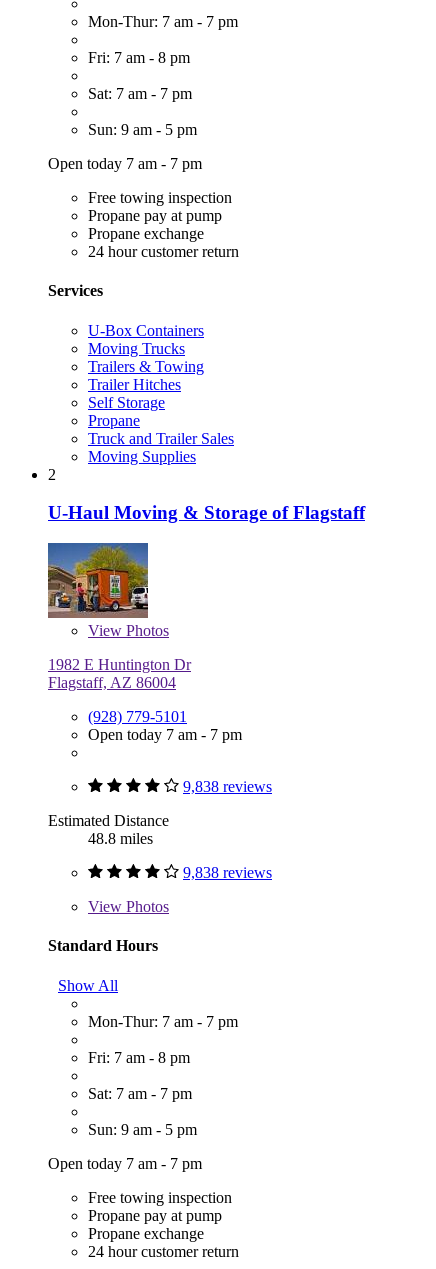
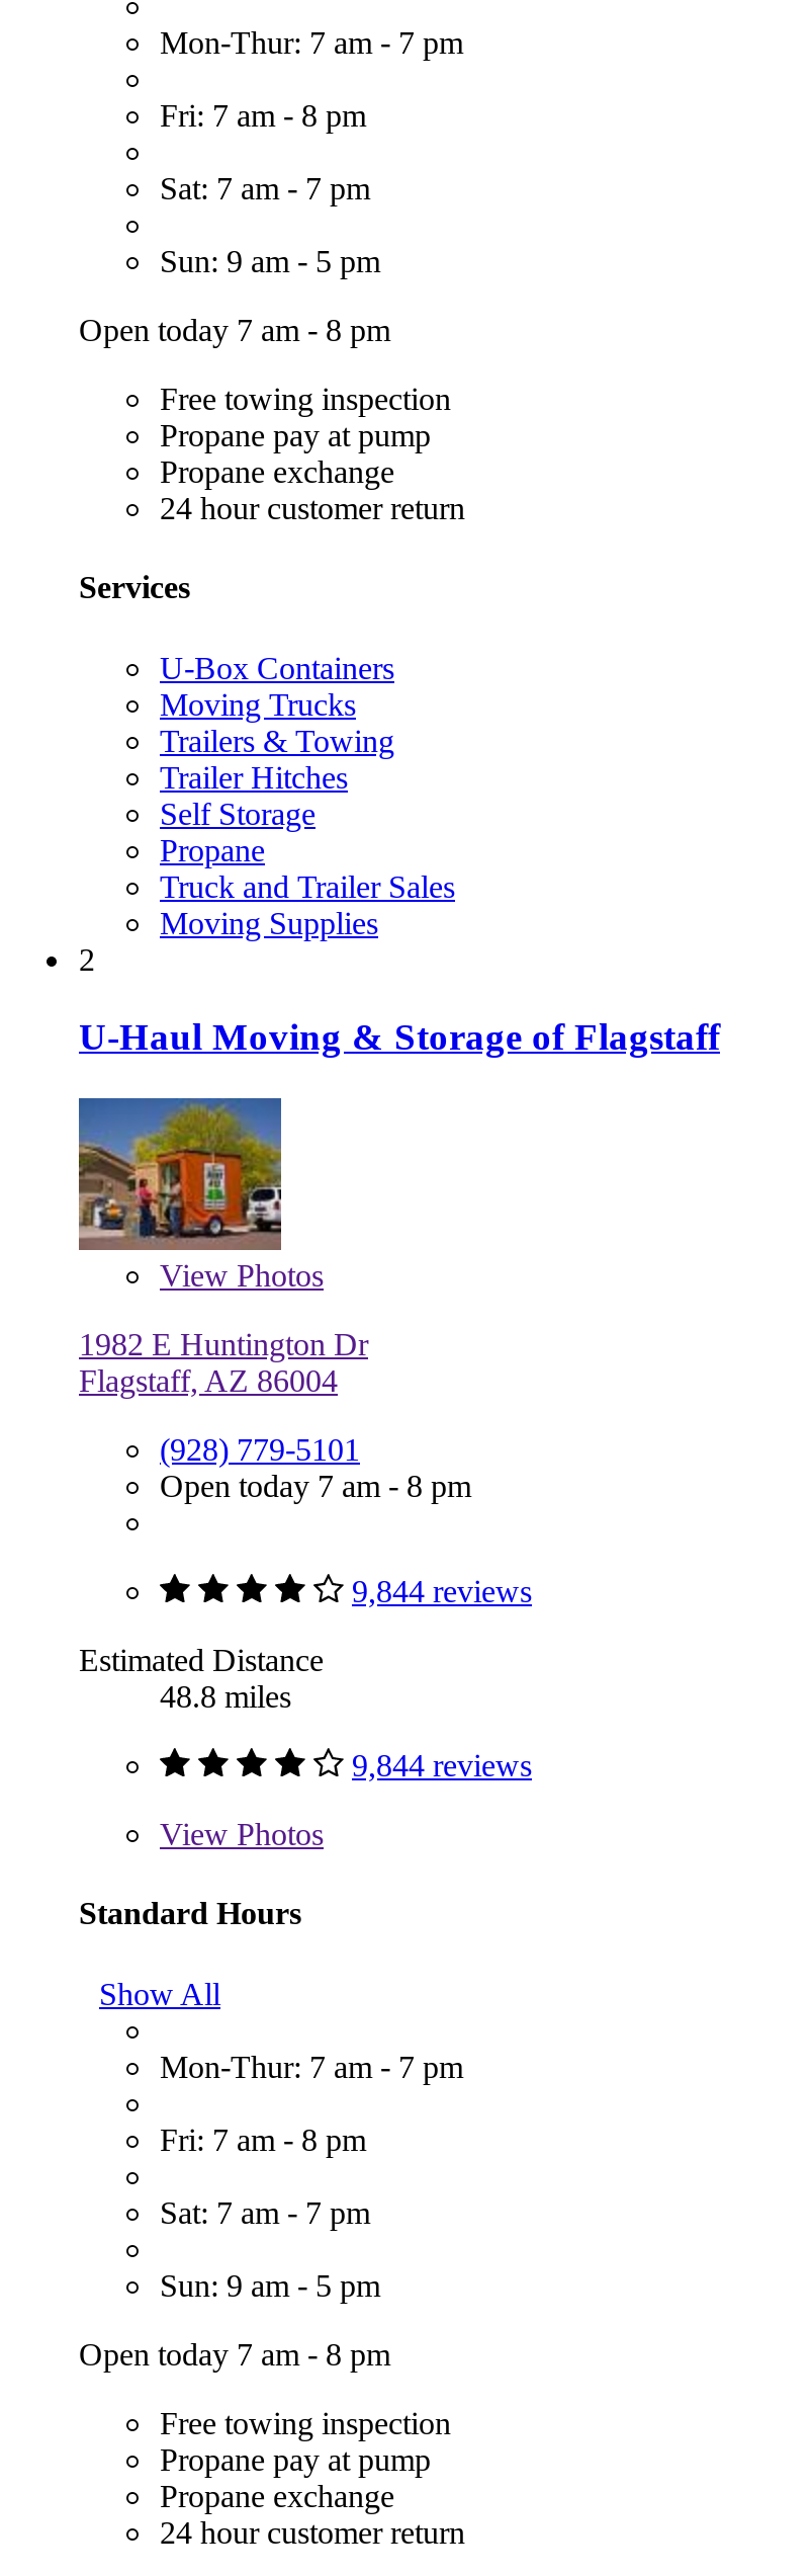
- Open today 7 am - 7 pm
+ Open today 7 am - 8 pm

- Open today 7 am - 7 pm
+ Open today 7 am - 8 pm

- 9,838 reviews
+ 9,844 reviews

- 9,838 reviews
+ 9,844 reviews

- Open today 7 am - 7 pm
+ Open today 7 am - 8 pm
